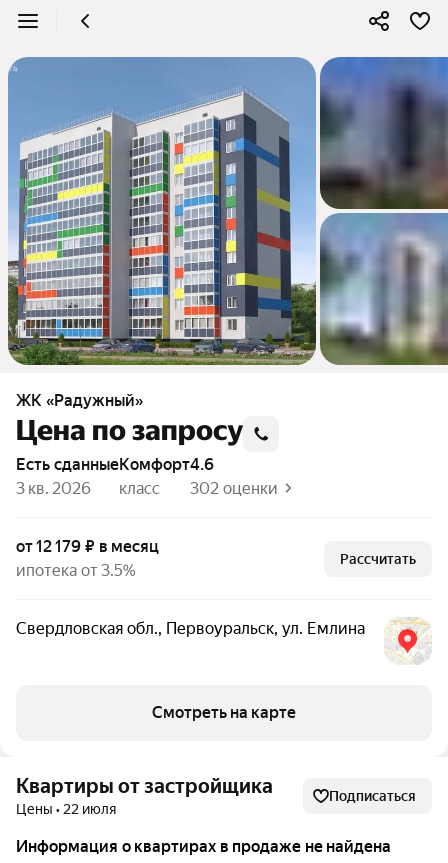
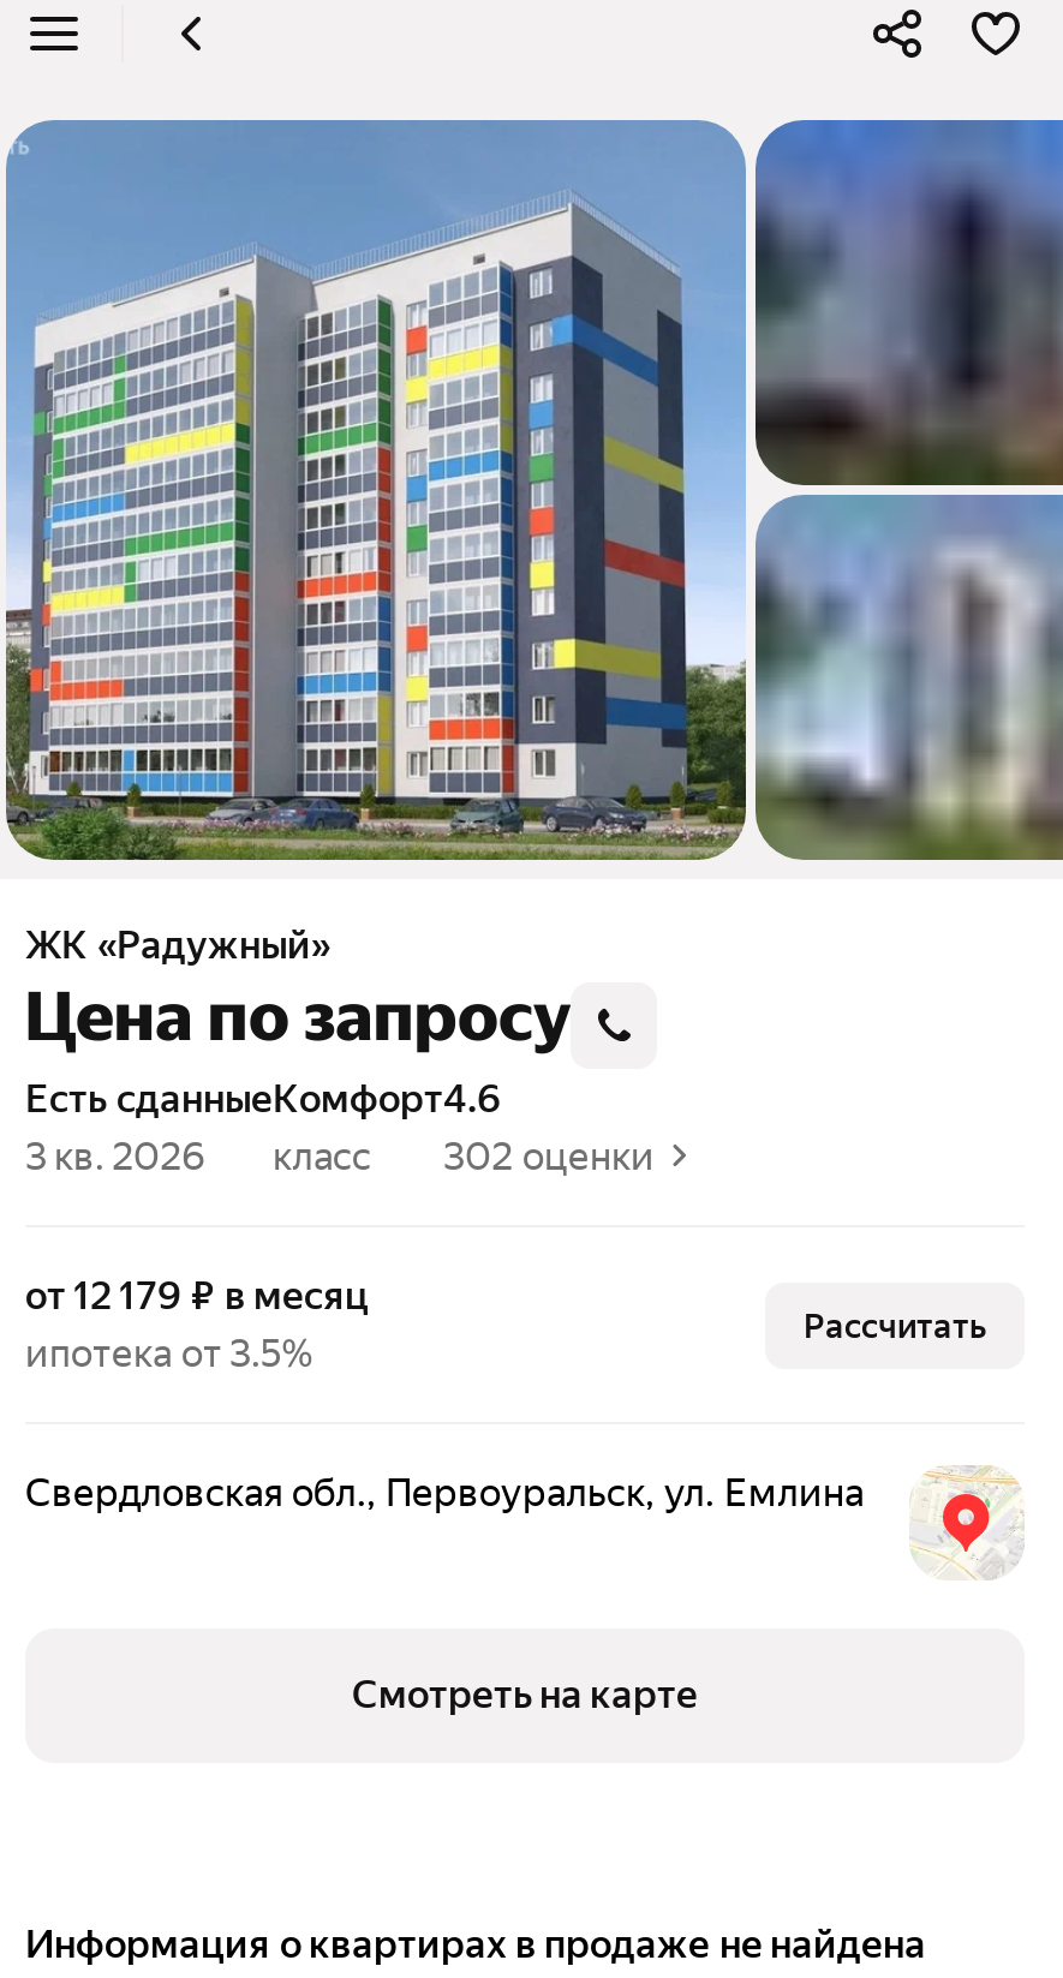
- Квартиры от застройщика
- Цены • 22 июля

- Подписаться
